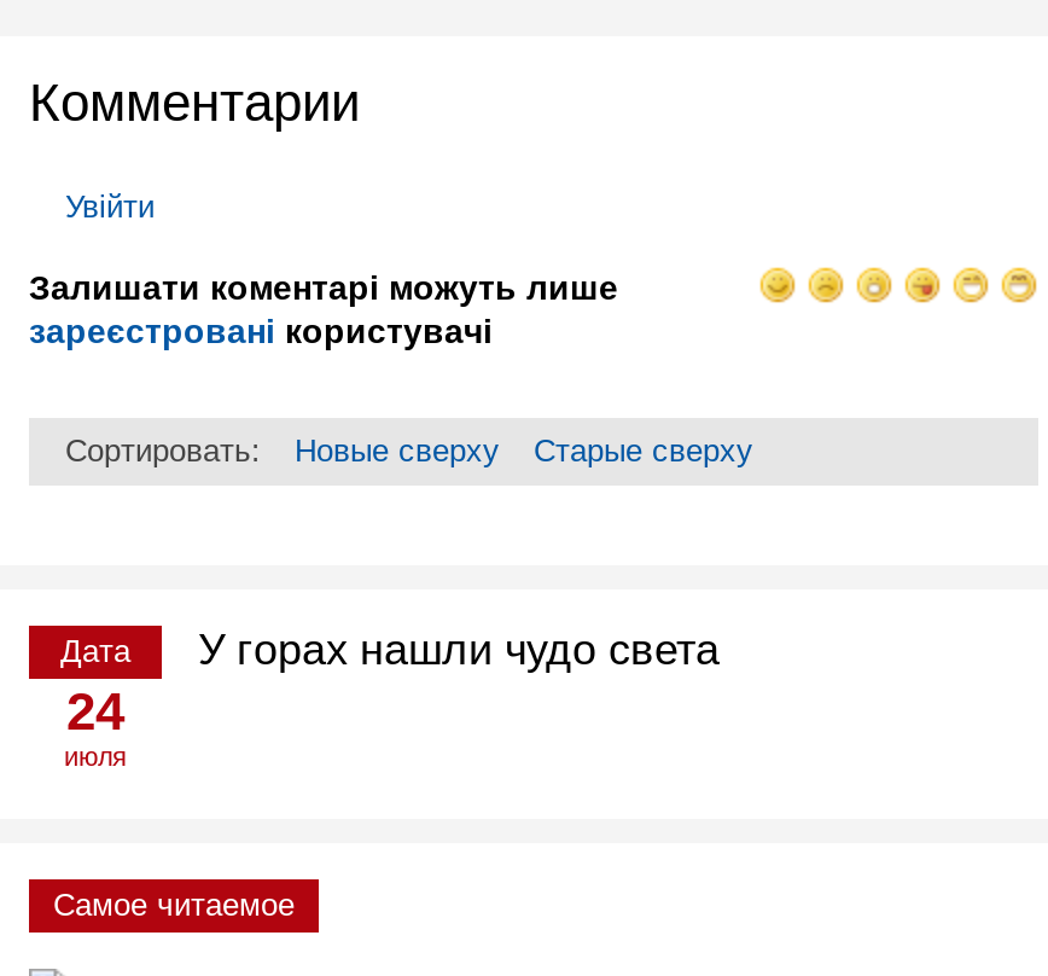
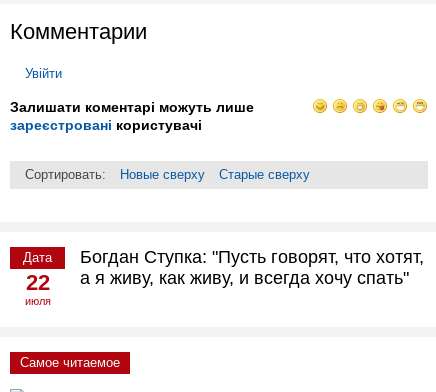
- У горах нашли чудо света
+ Богдан Ступка: "Пусть говорят, что хотят,
+ а я живу, как живу, и всегда хочу спать"

- 24
+ 22
